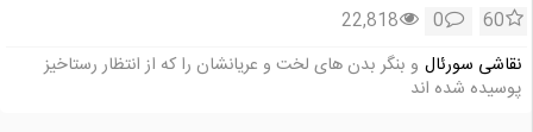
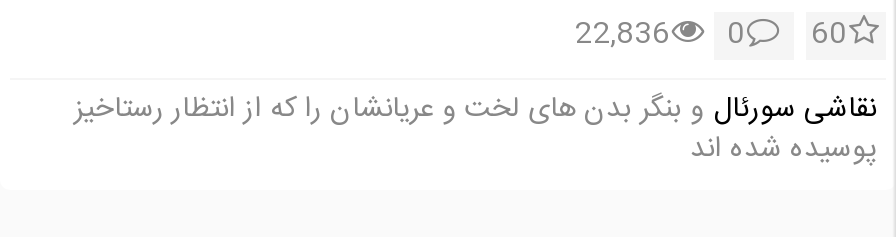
- 22,818 0 60
+ 22,836 0 60
